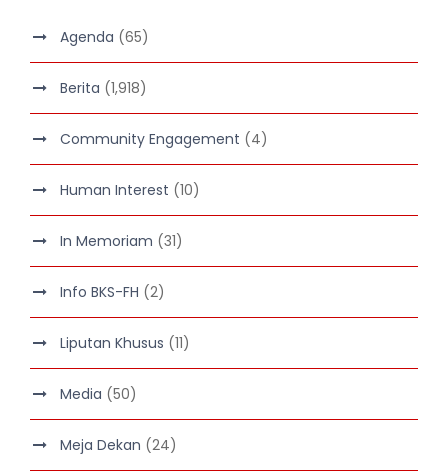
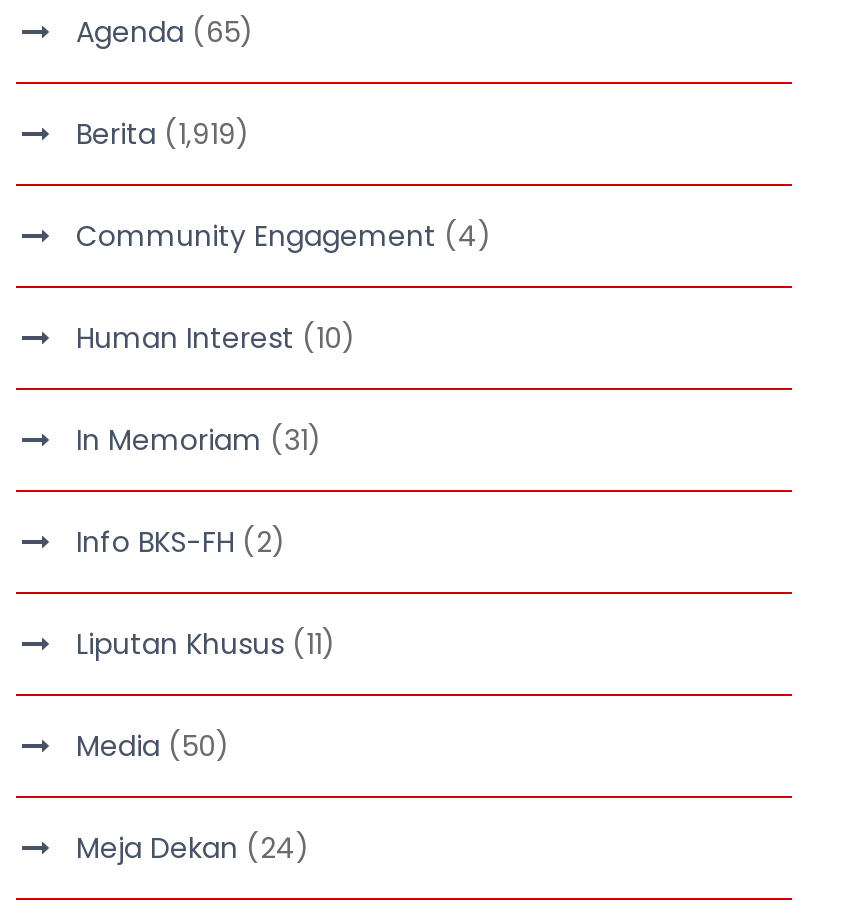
- Berita (1,918)
+ Berita (1,919)
